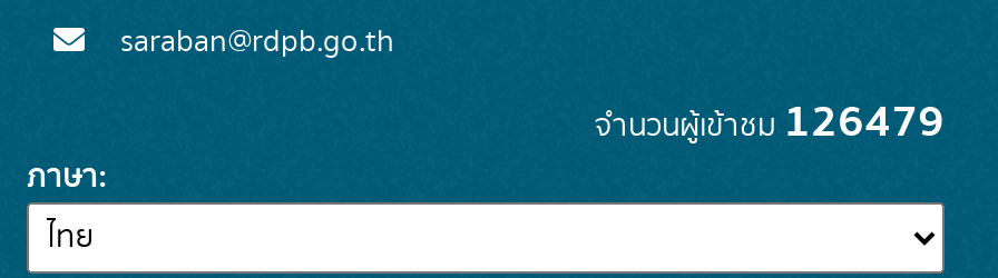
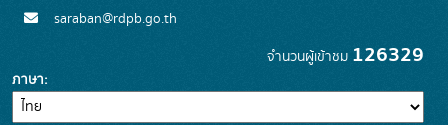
- จำนวนผู้เข้าชม126479
+ จำนวนผู้เข้าชม126329
